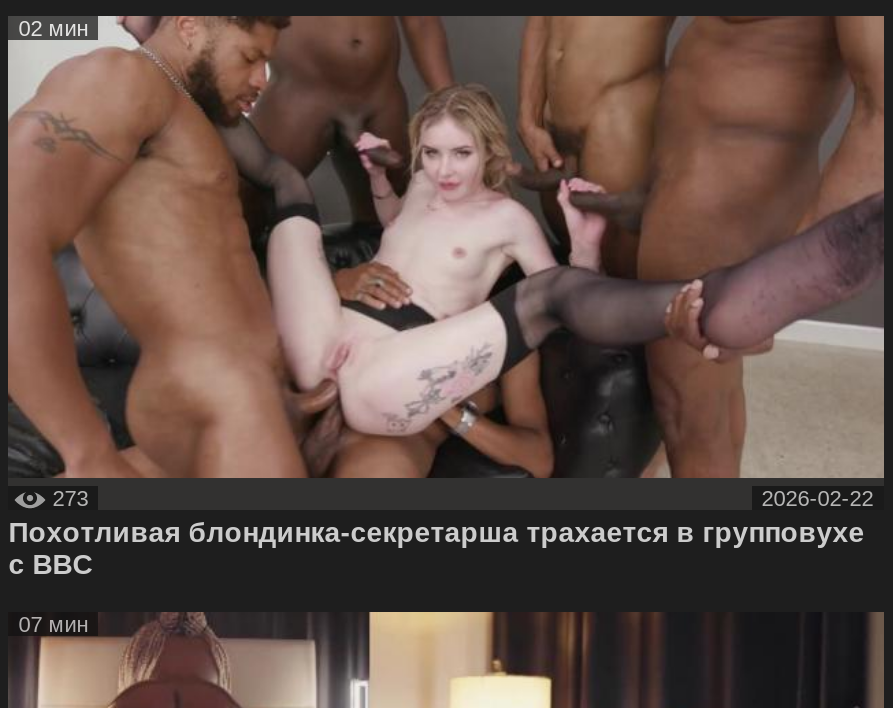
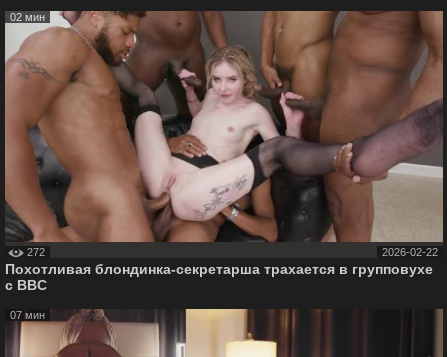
- 273
+ 272
